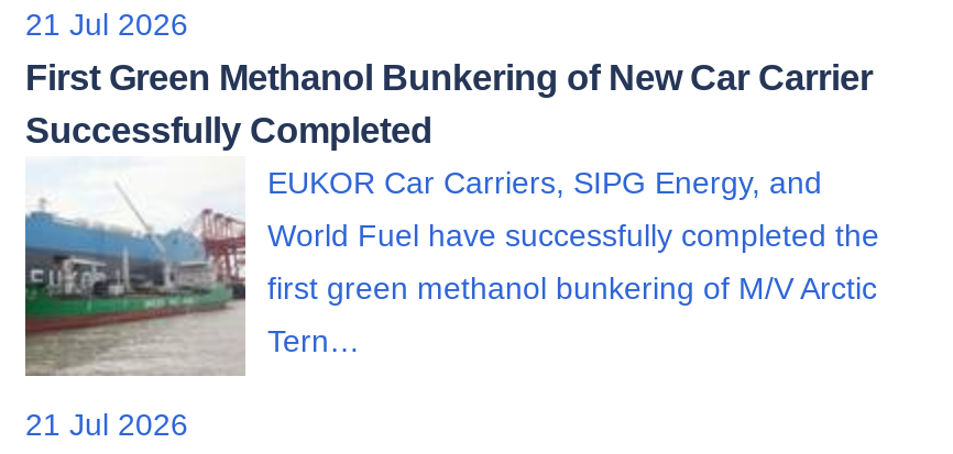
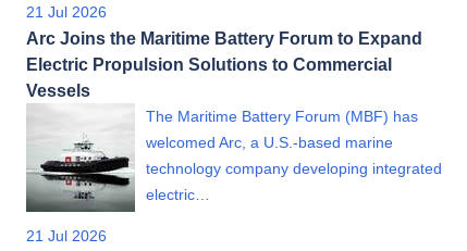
- First Green Methanol Bunkering of New Car Carrier
- Successfully Completed
- EUKOR Car Carriers, SIPG Energy, and
+ Arc Joins the Maritime Battery Forum to Expand
+ Electric Propulsion Solutions to Commercial
+ Vessels
+ The Maritime Battery Forum (MBF) has

- [image]
- World Fuel have successfully completed the
+ [image]
+ welcomed Arc, a U.S.-based marine

- first green methanol bunkering of M/V Arctic
+ technology company developing integrated

- Tern…
+ electric…
